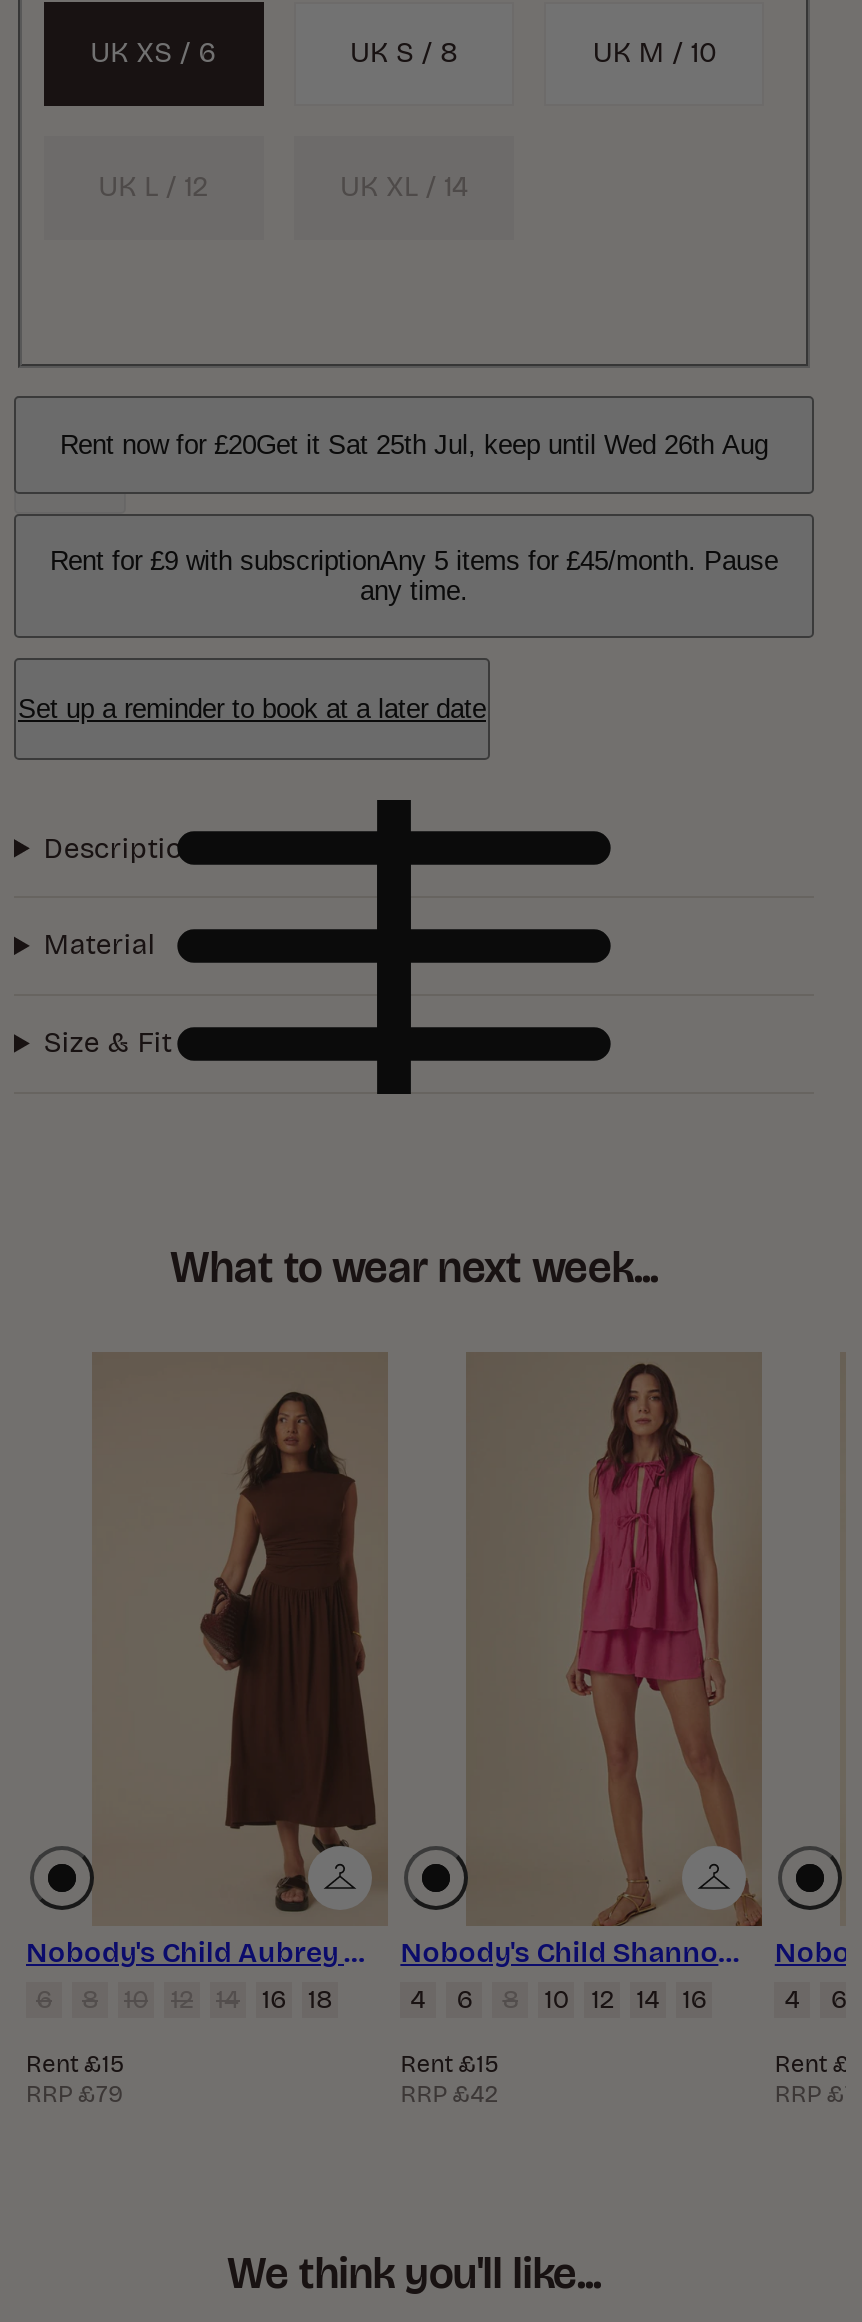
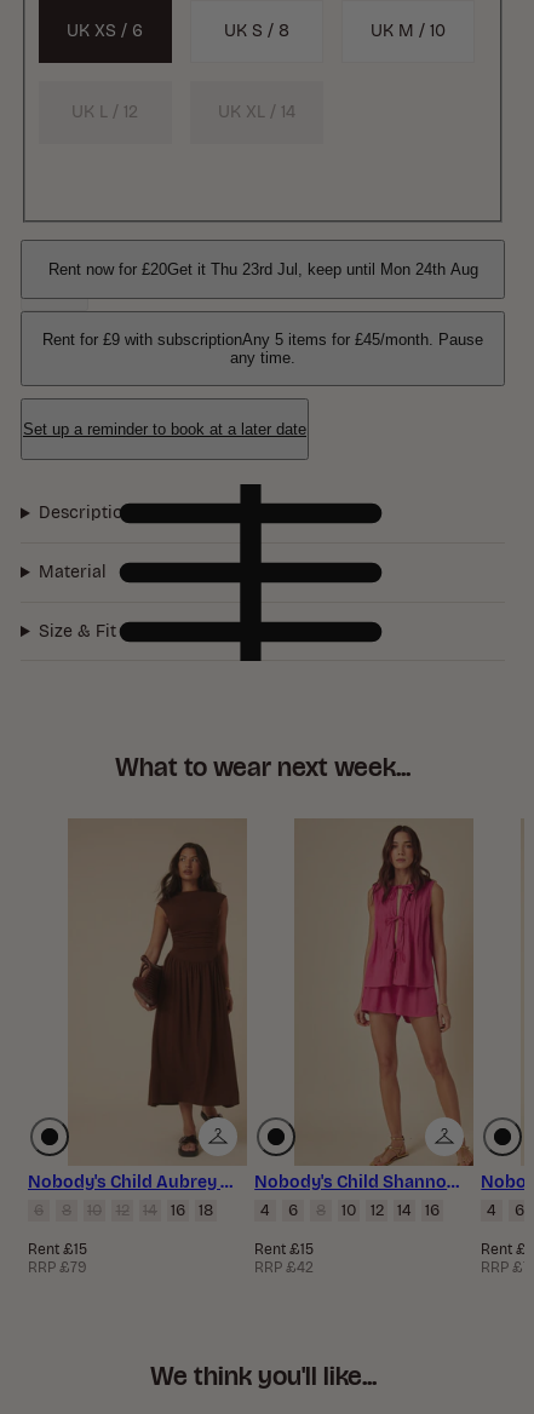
- Rent now for £20Get it Sat 25th Jul, keep until Wed 26th Aug
+ Rent now for £20Get it Thu 23rd Jul, keep until Mon 24th Aug
